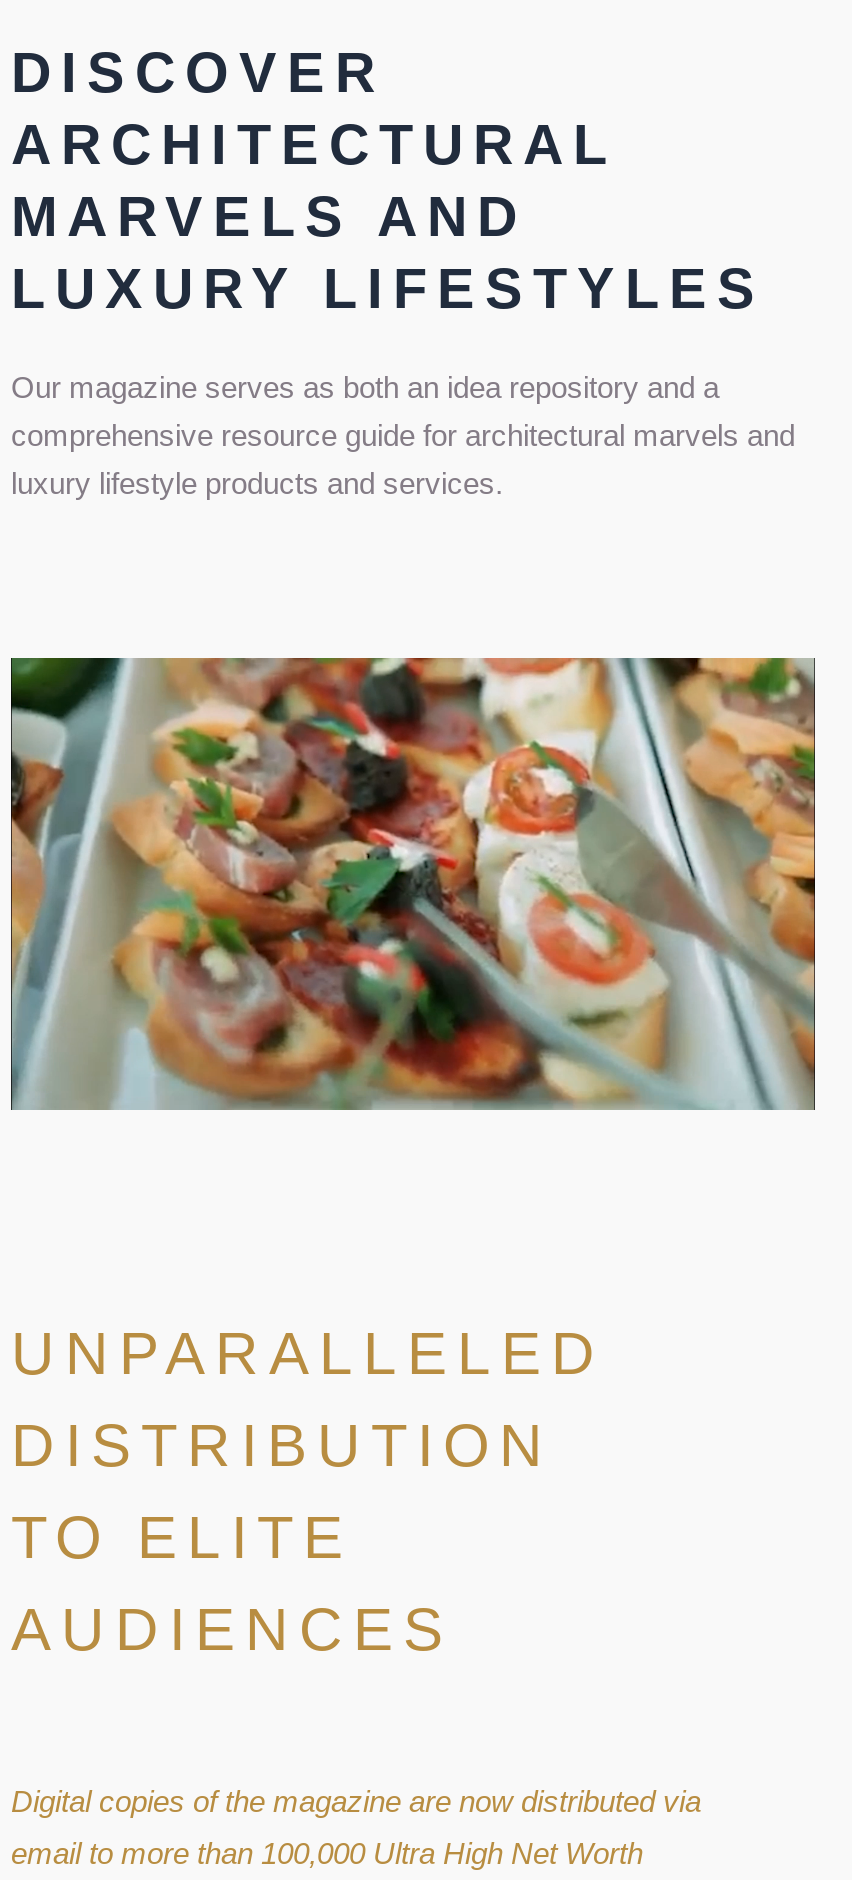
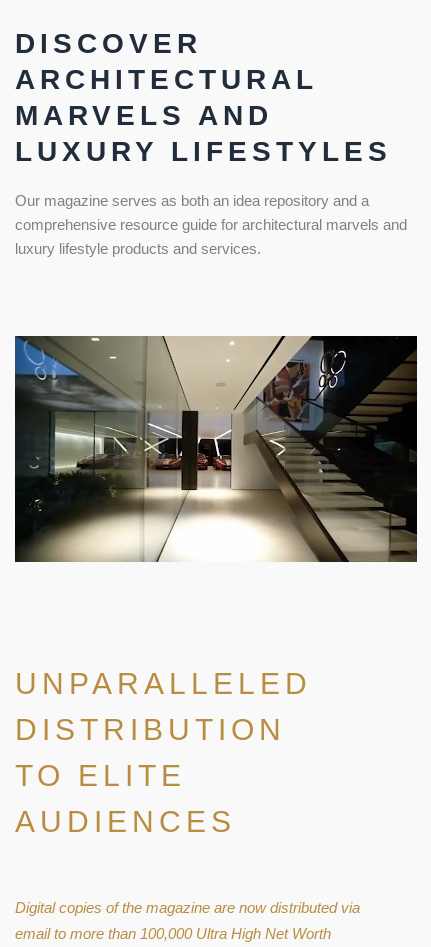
- [image]
+ [image]
